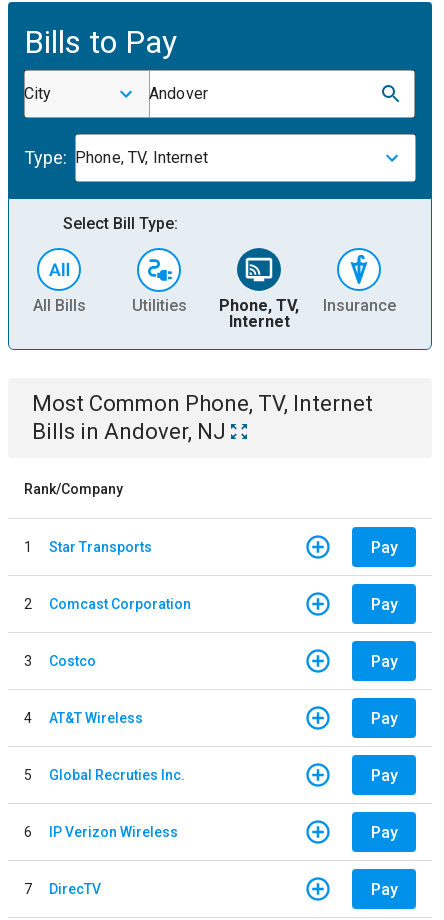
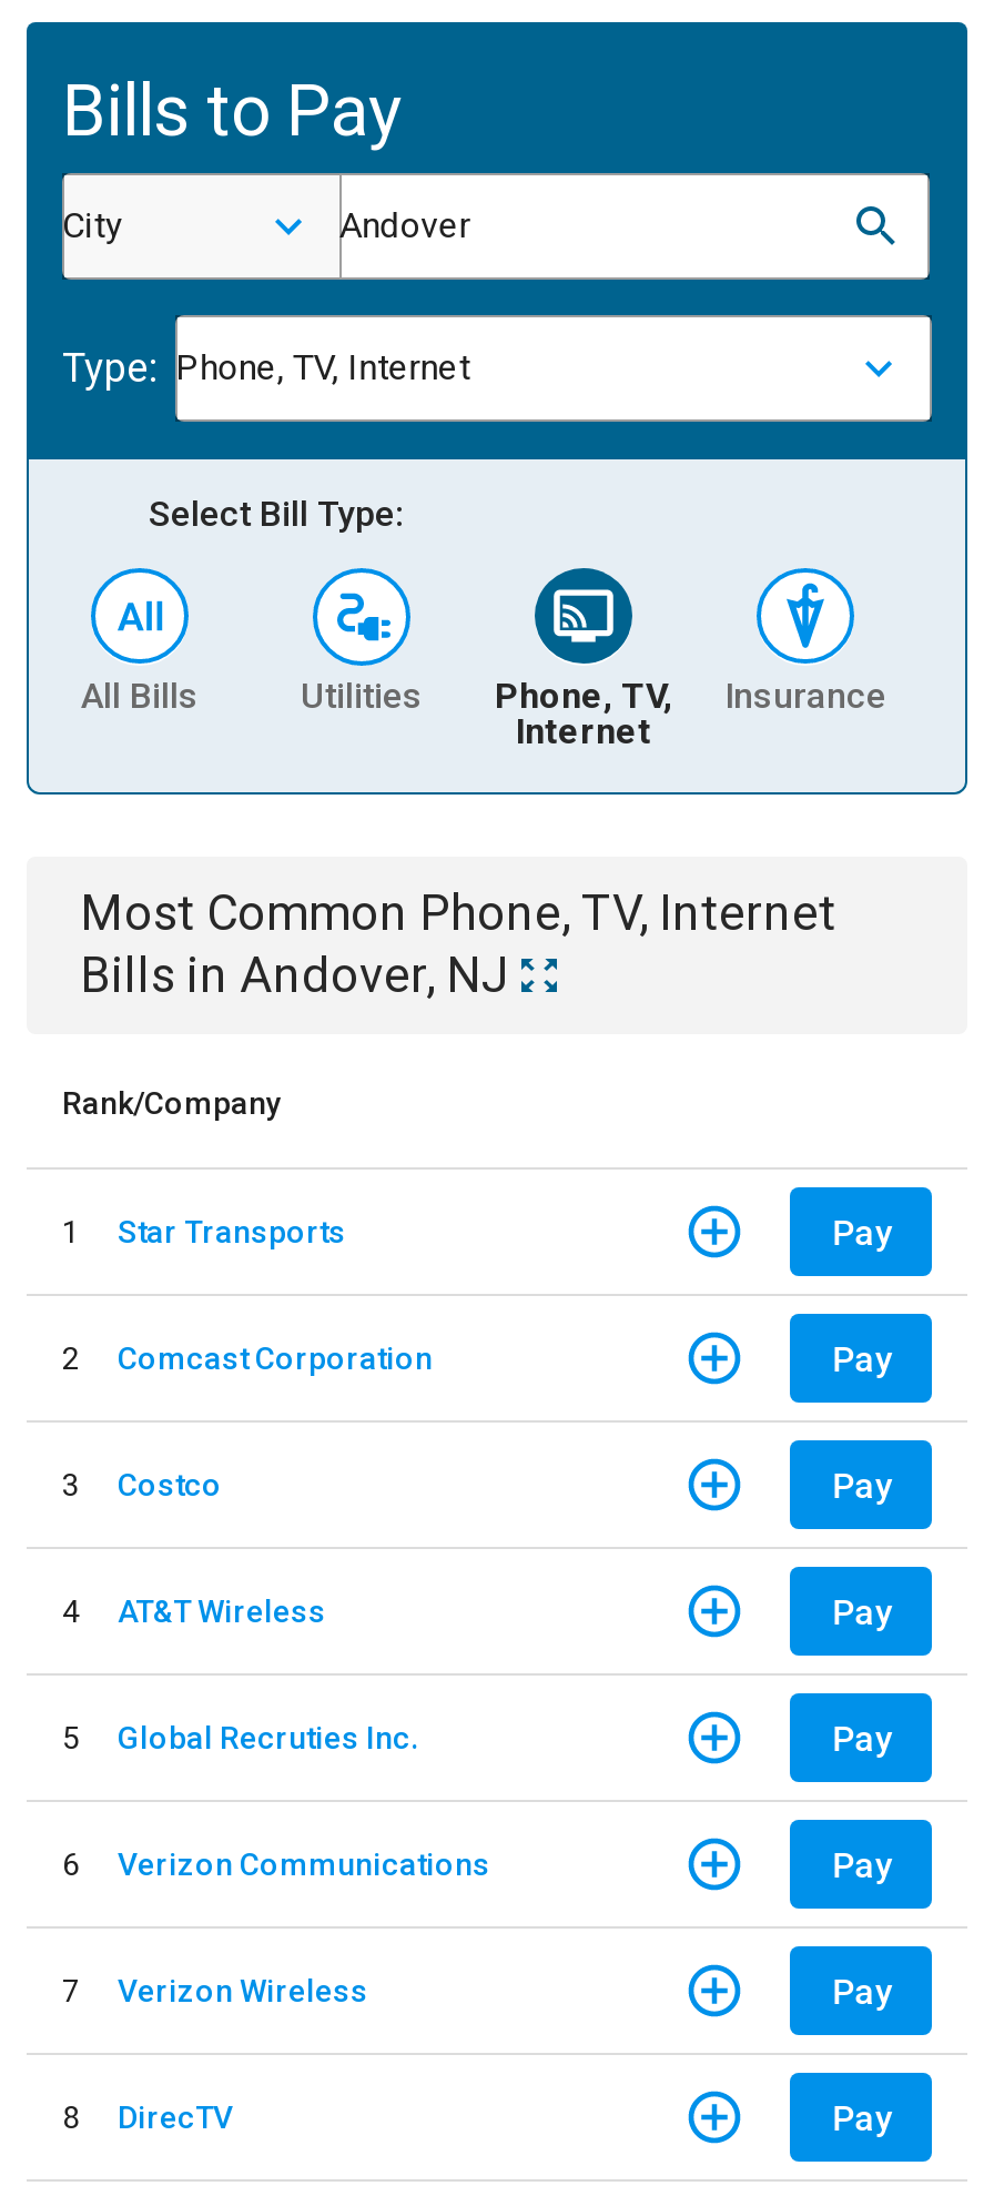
- IP Verizon Wireless
+ Verizon Communications

+ Verizon Wireless
+ Pay
+ 8
